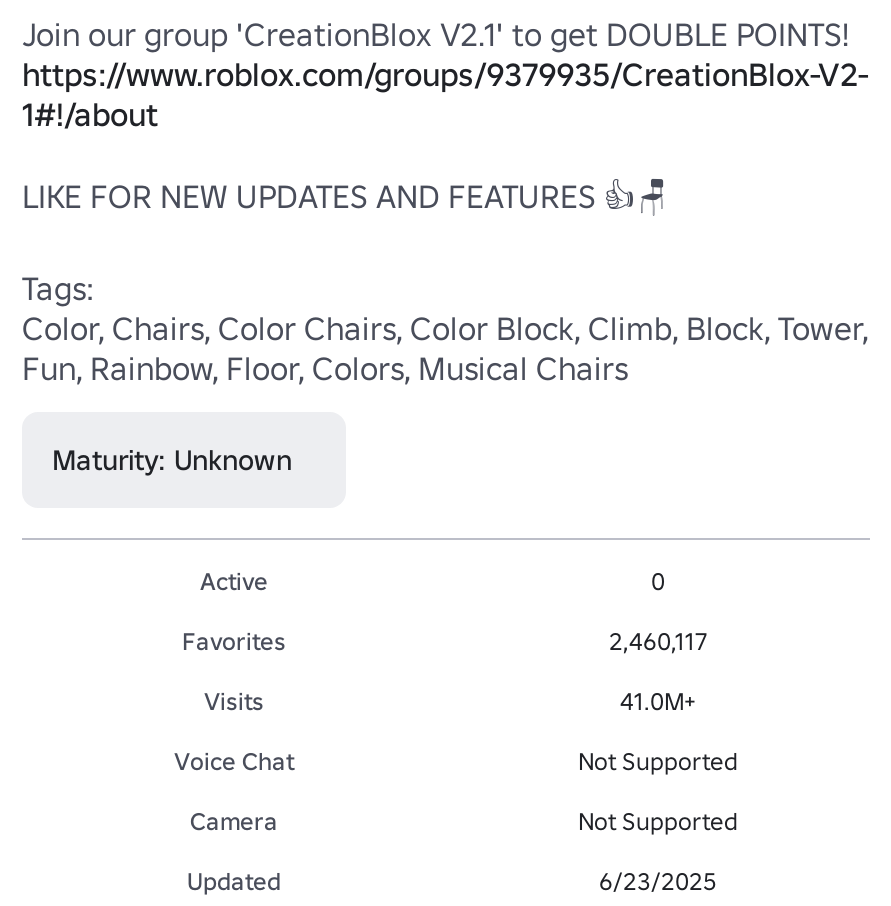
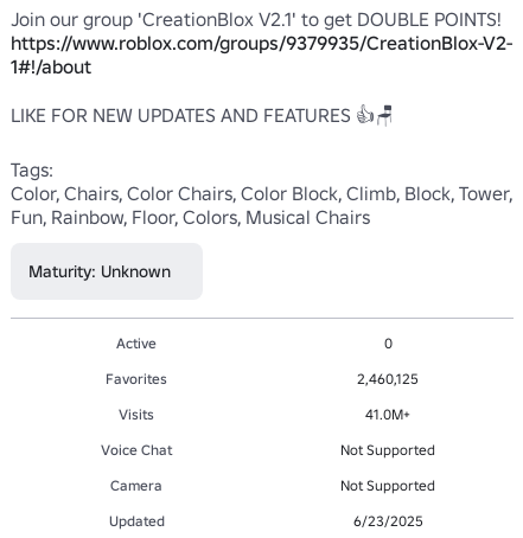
- 2,460,117
+ 2,460,125
